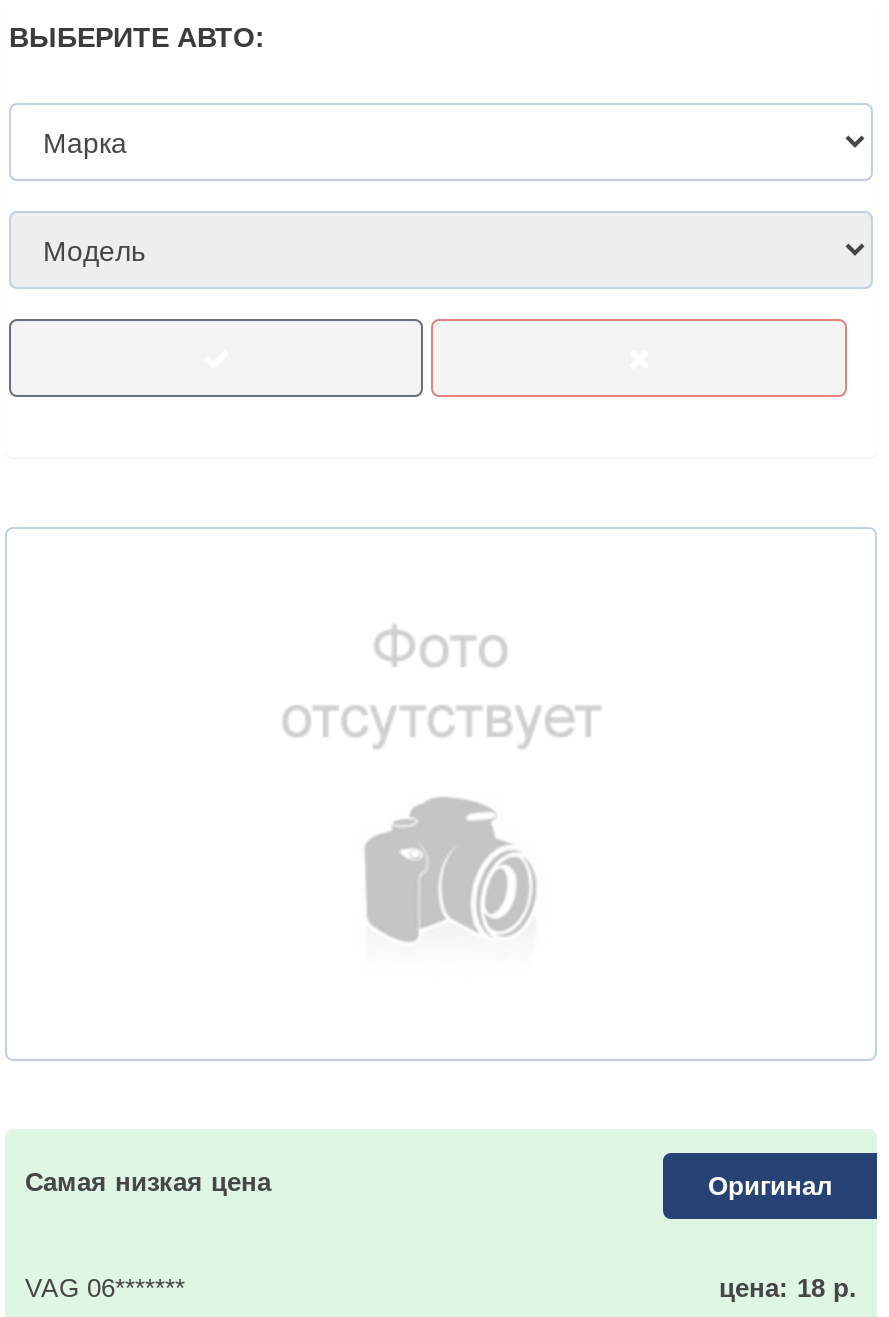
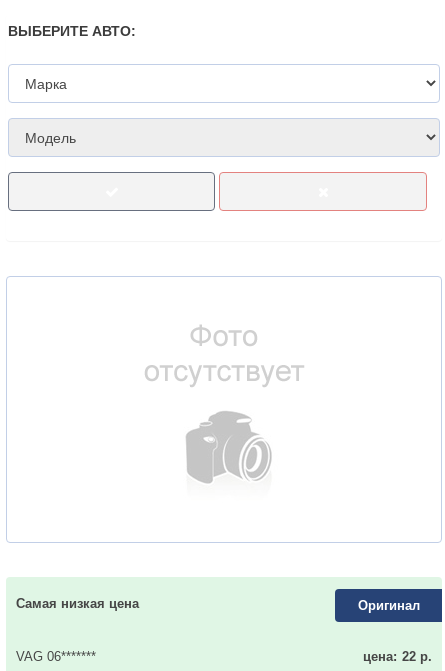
- цена: 18 р.
+ цена: 22 р.
